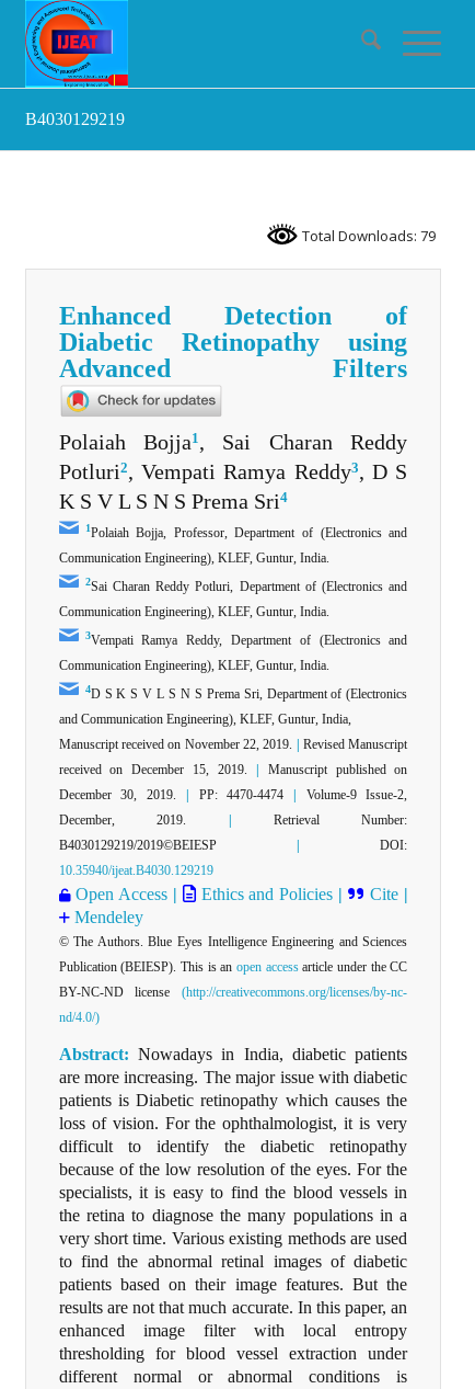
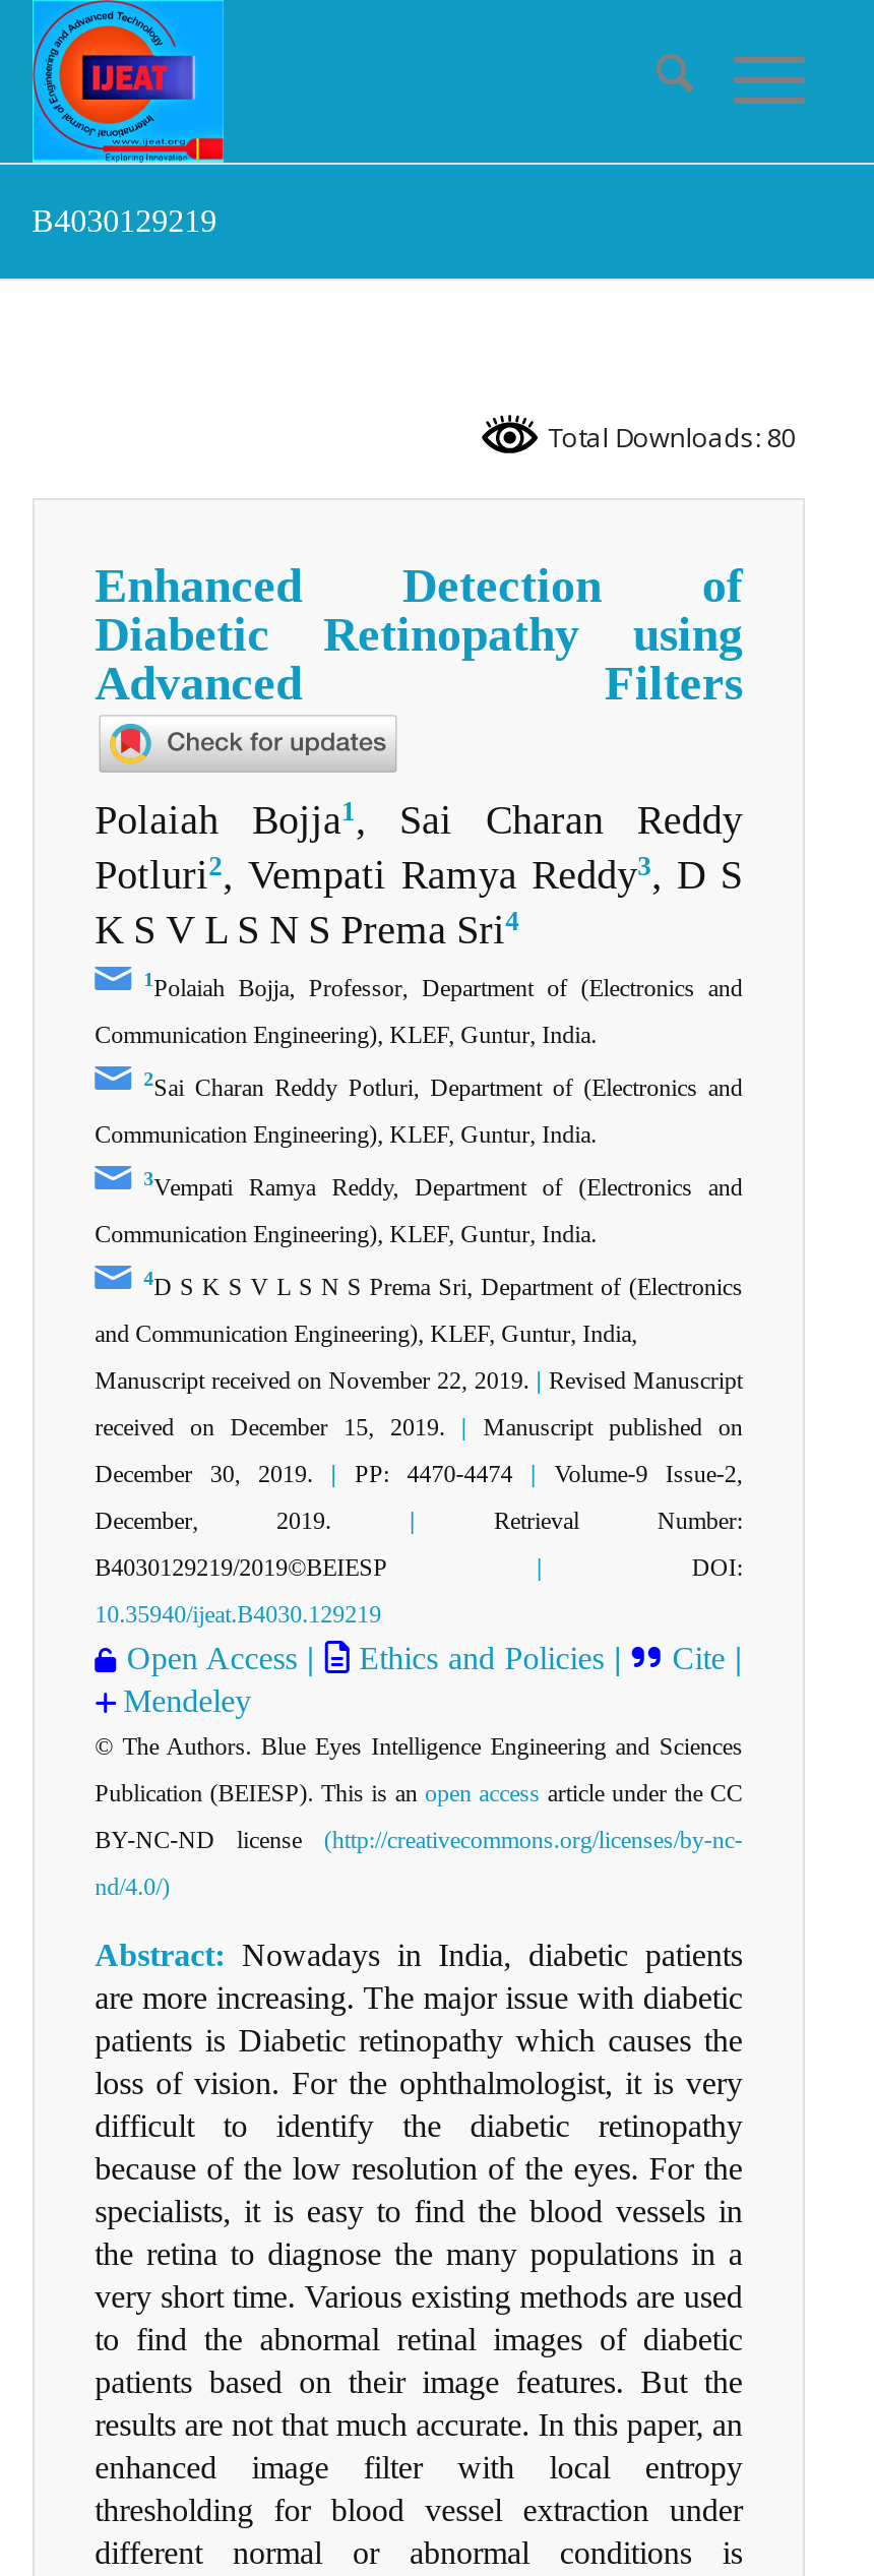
- Total Downloads: 79
+ Total Downloads: 80
